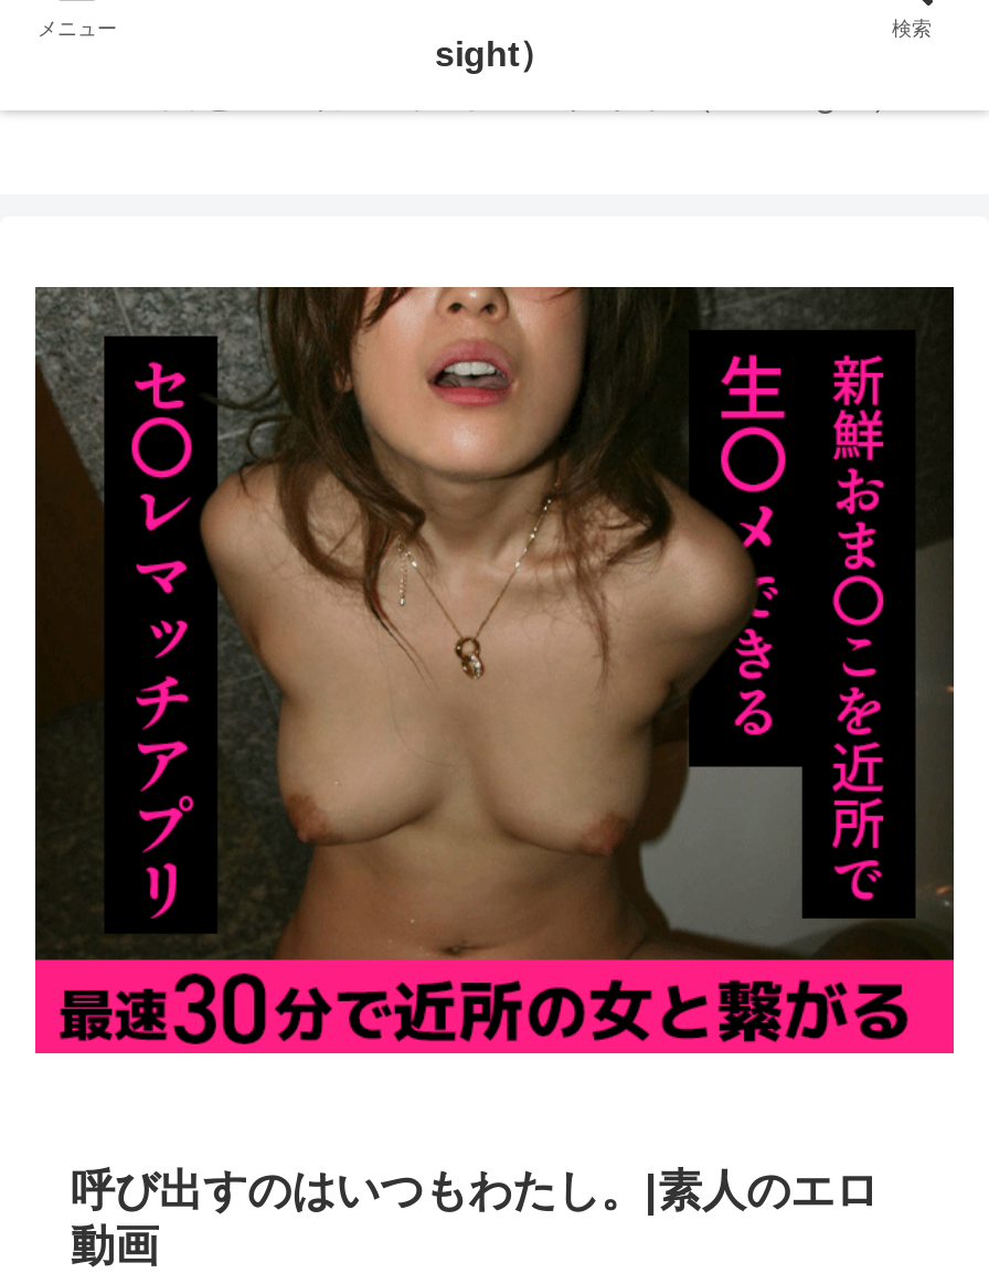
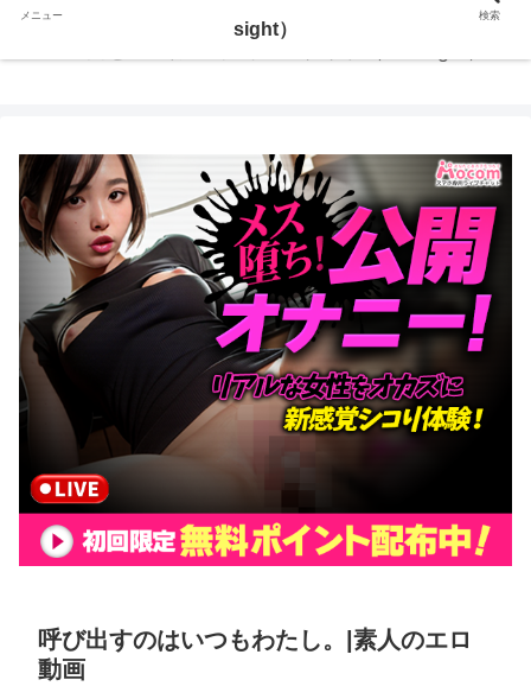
- [image]
+ [image]
